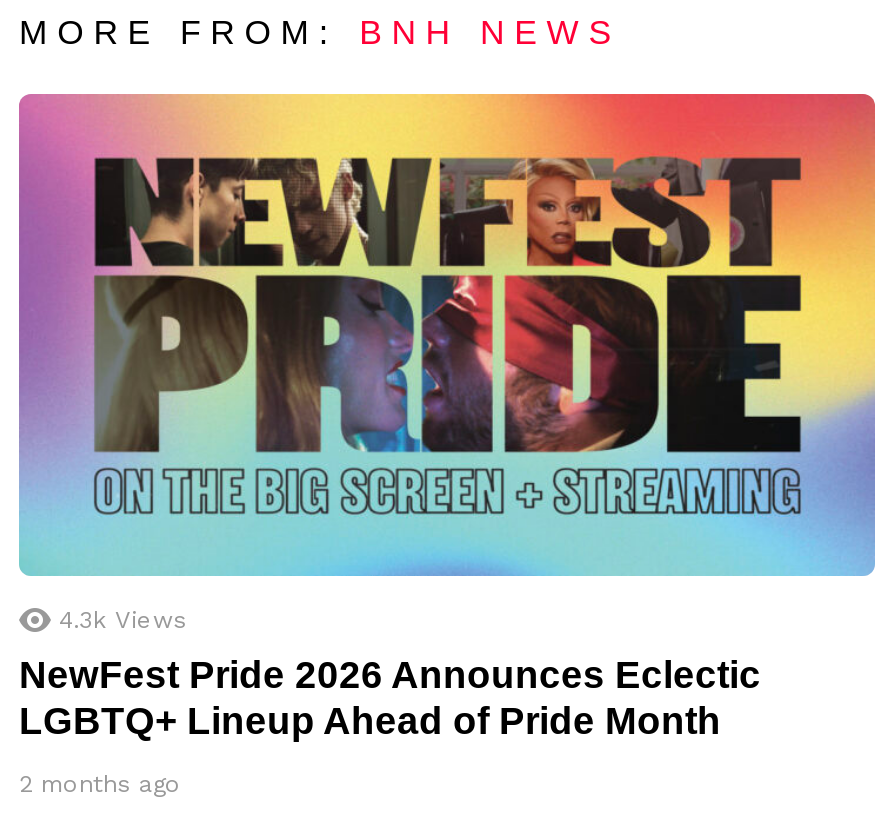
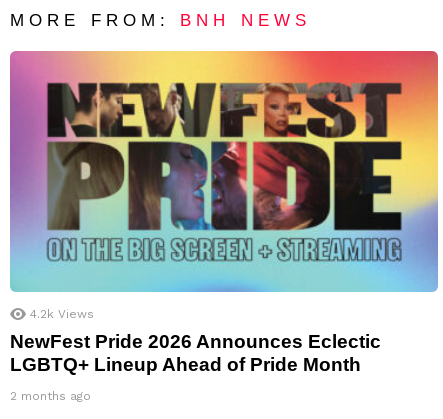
- 4.3k Views
+ 4.2k Views
